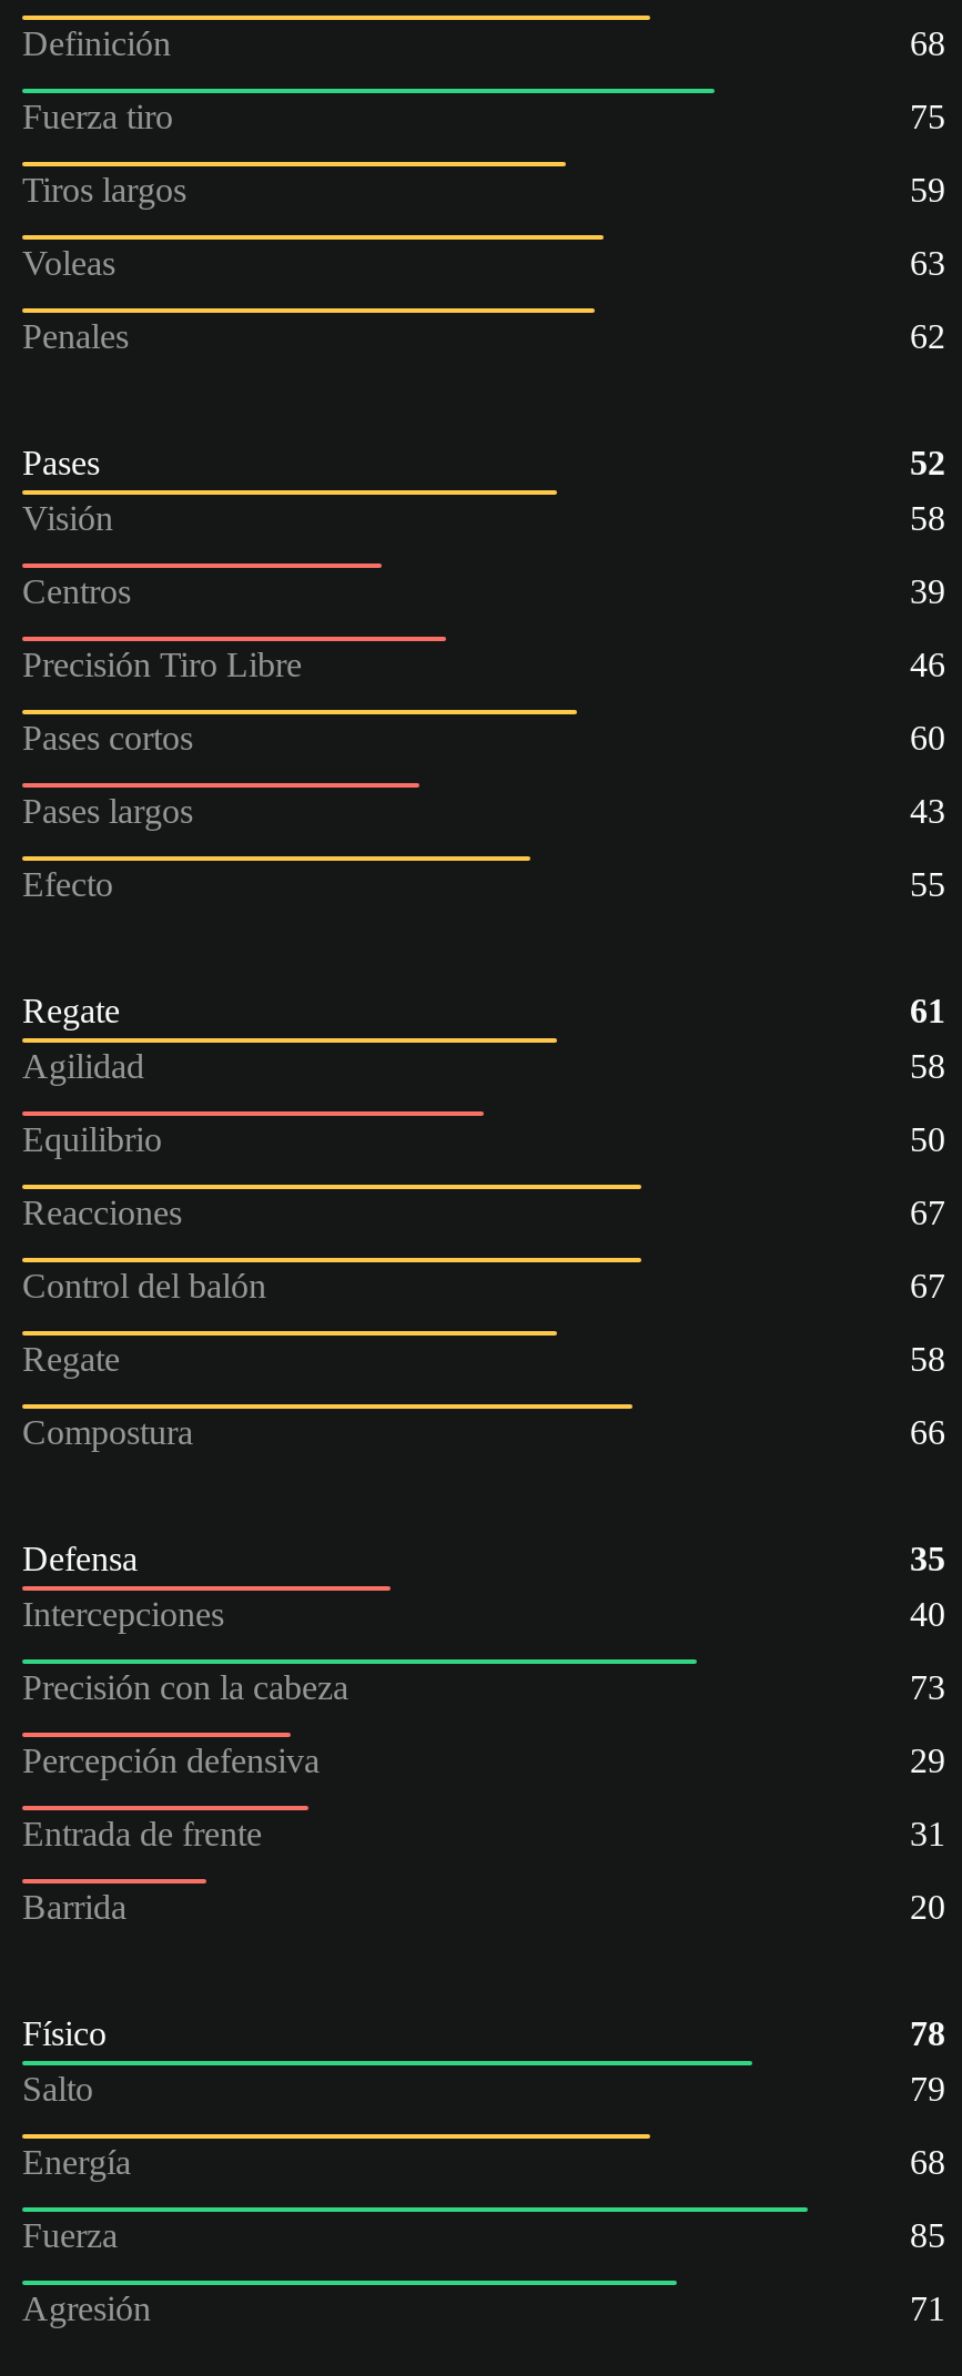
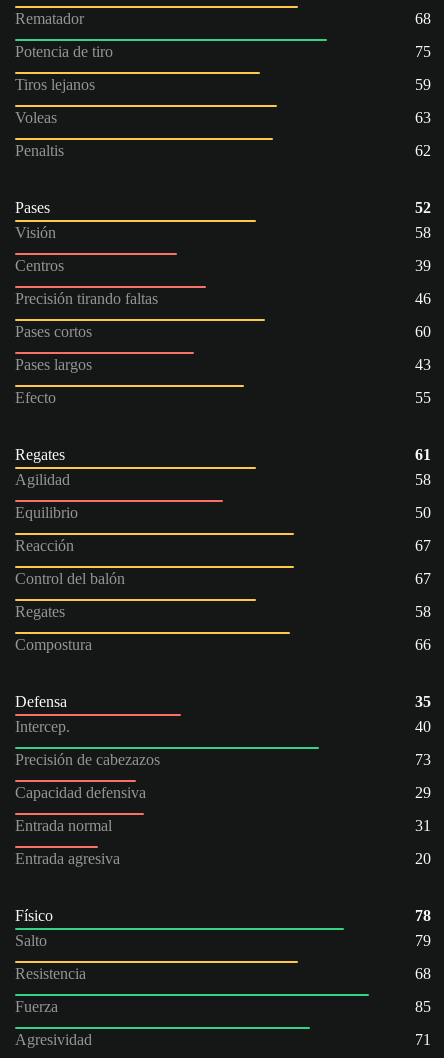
- Definición
+ Rematador

- Fuerza tiro
+ Potencia de tiro

- Tiros largos
+ Tiros lejanos

- Penales
+ Penaltis

- Precisión Tiro Libre
+ Precisión tirando faltas

- Regate
+ Regates

- Reacciones
+ Reacción

- Regate
+ Regates

- Intercepciones
+ Intercep.

- Precisión con la cabeza
+ Precisión de cabezazos

- Percepción defensiva
+ Capacidad defensiva

- Entrada de frente
+ Entrada normal

- Barrida
+ Entrada agresiva

- Energía
+ Resistencia

- Agresión
+ Agresividad
